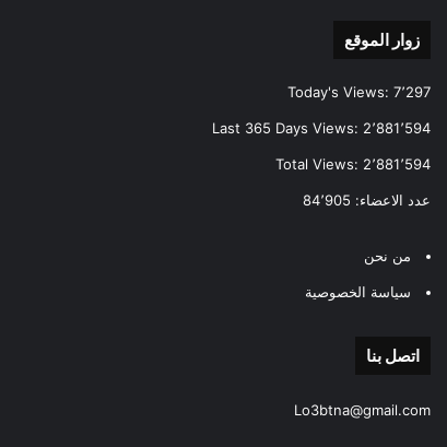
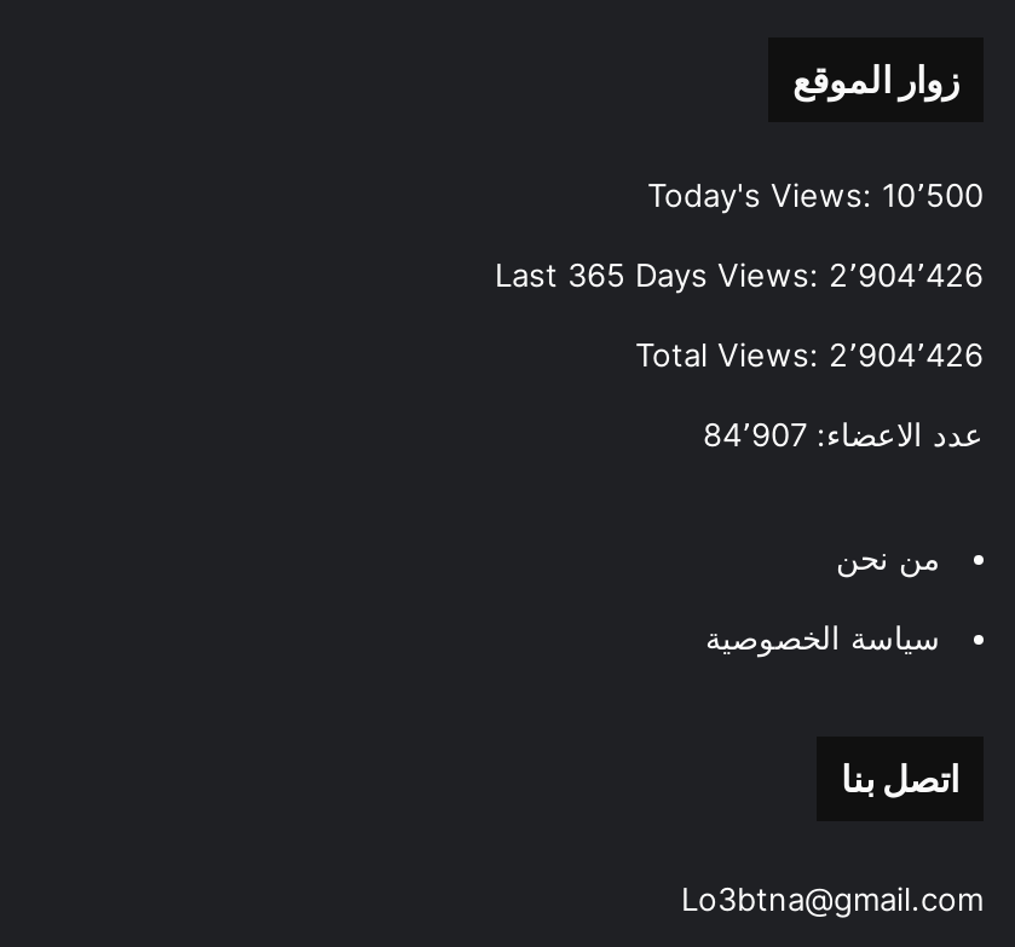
- Today's Views: 7٬297
+ Today's Views: 10٬500

- Last 365 Days Views: 2٬881٬594
+ Last 365 Days Views: 2٬904٬426

- Total Views: 2٬881٬594
+ Total Views: 2٬904٬426

- عدد الاعضاء: 84٬905
+ عدد الاعضاء: 84٬907
